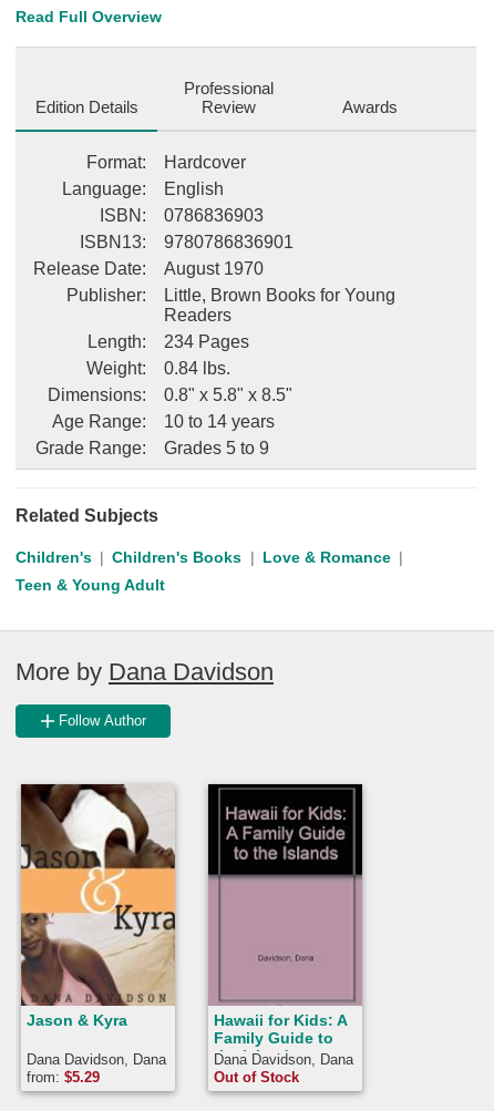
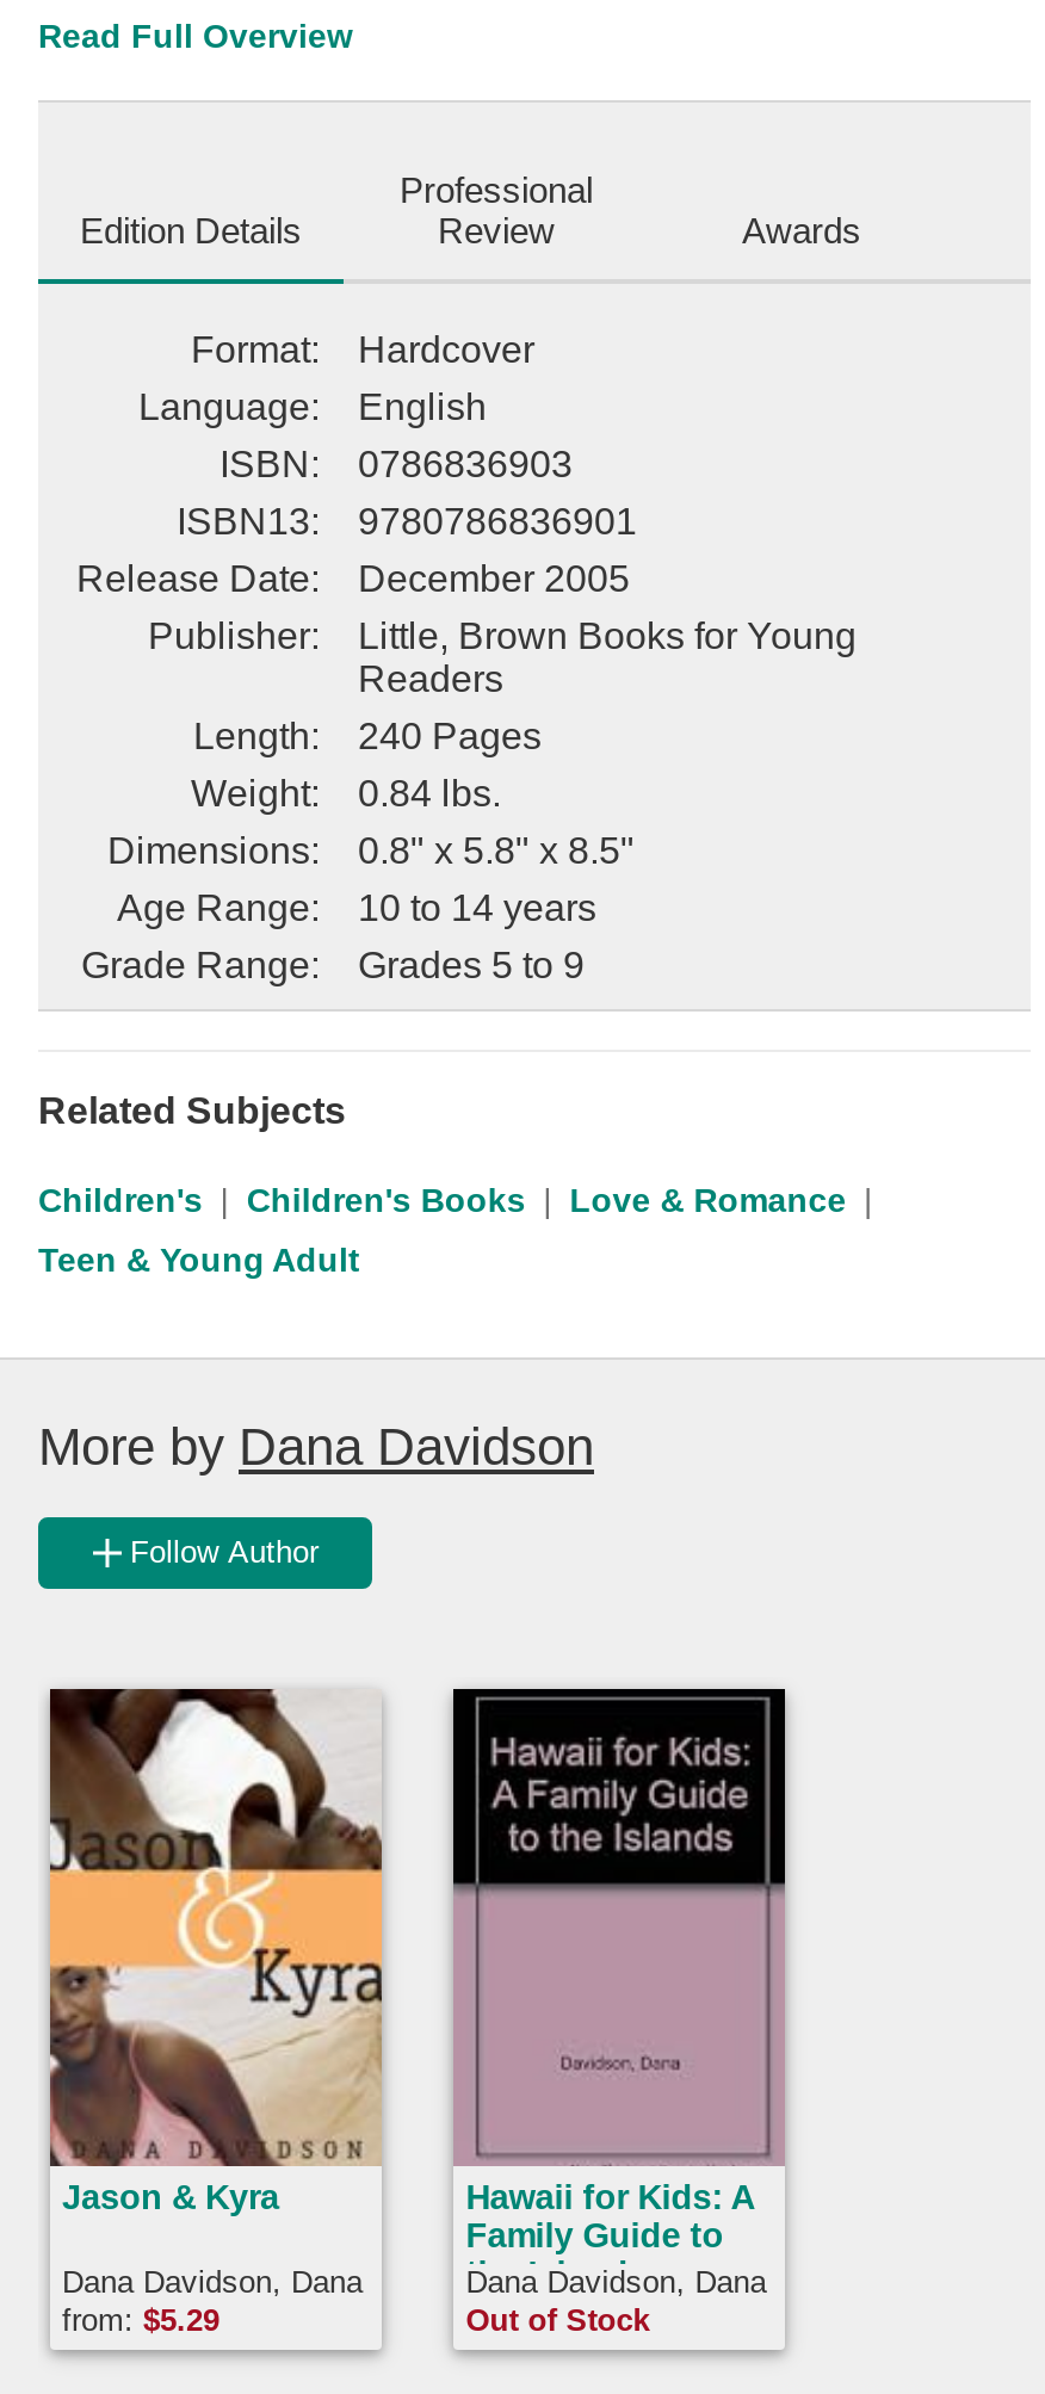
- Release Date: August 1970
+ Release Date: December 2005

- Length: 234 Pages
+ Length: 240 Pages
